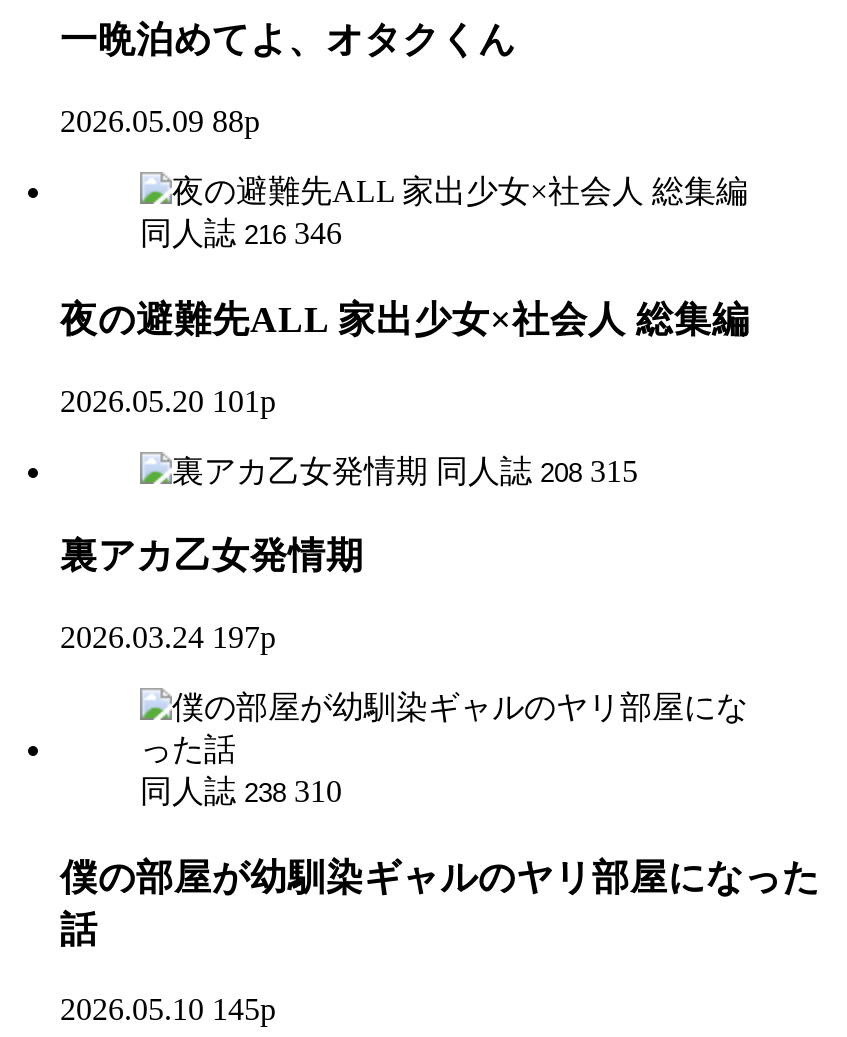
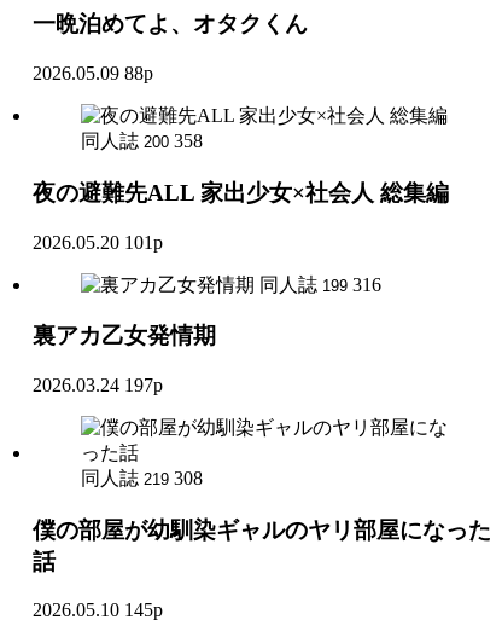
- 同人誌 216 346
+ 同人誌 200 358

- 同人誌 208 315
+ 同人誌 199 316

- 同人誌 238 310
+ 同人誌 219 308
